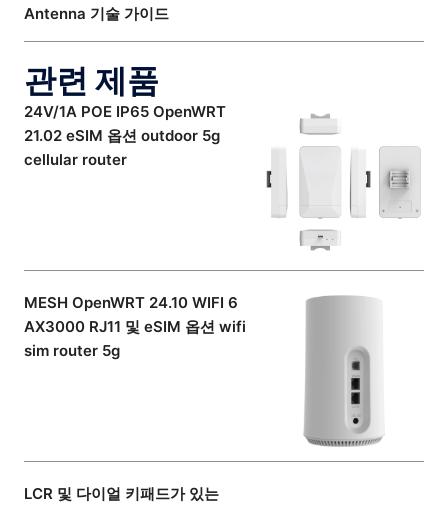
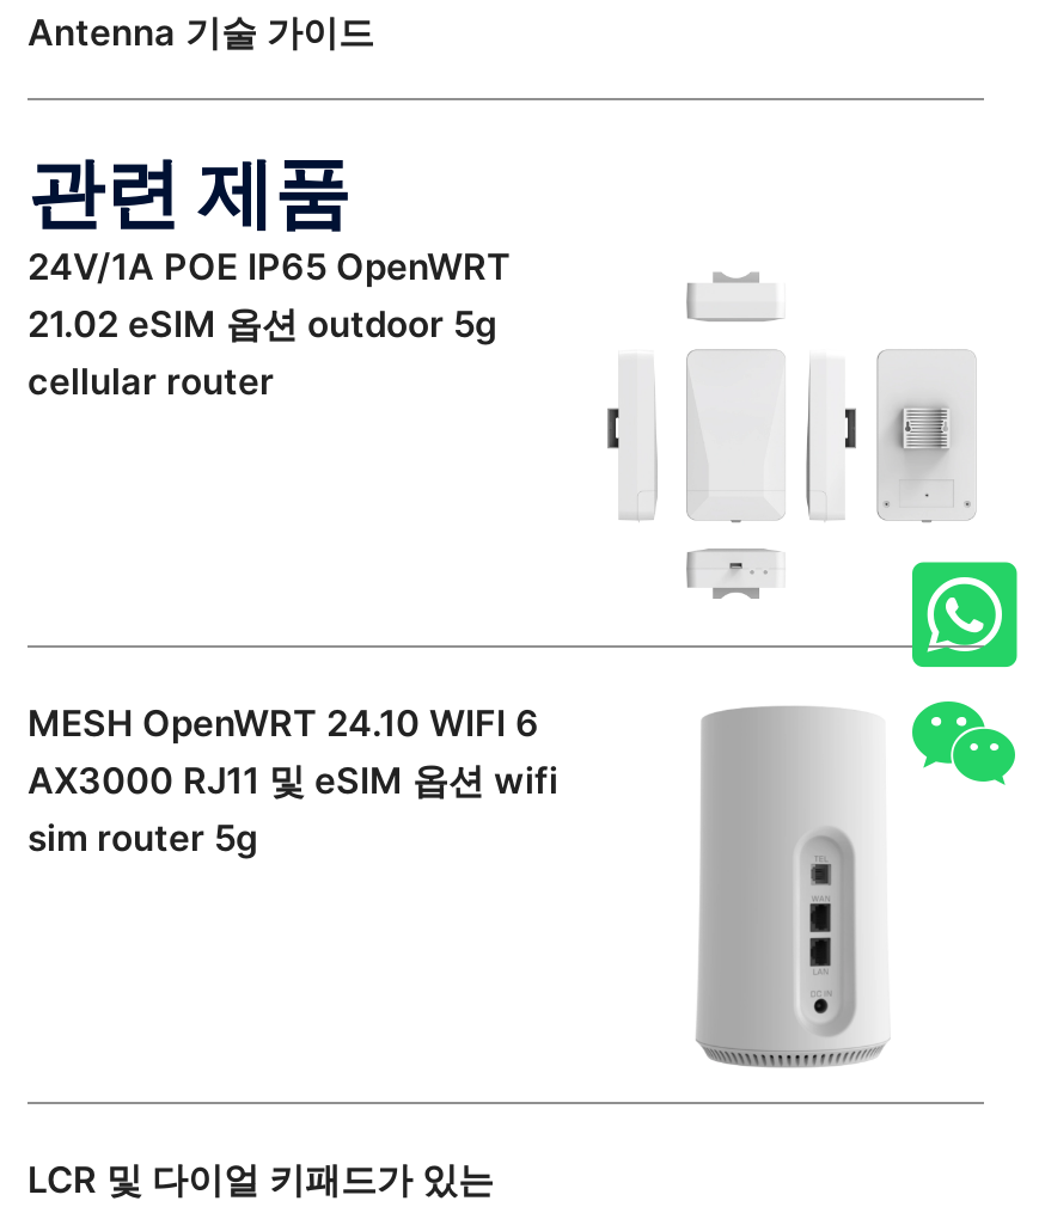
+ [image]

+ [image]
